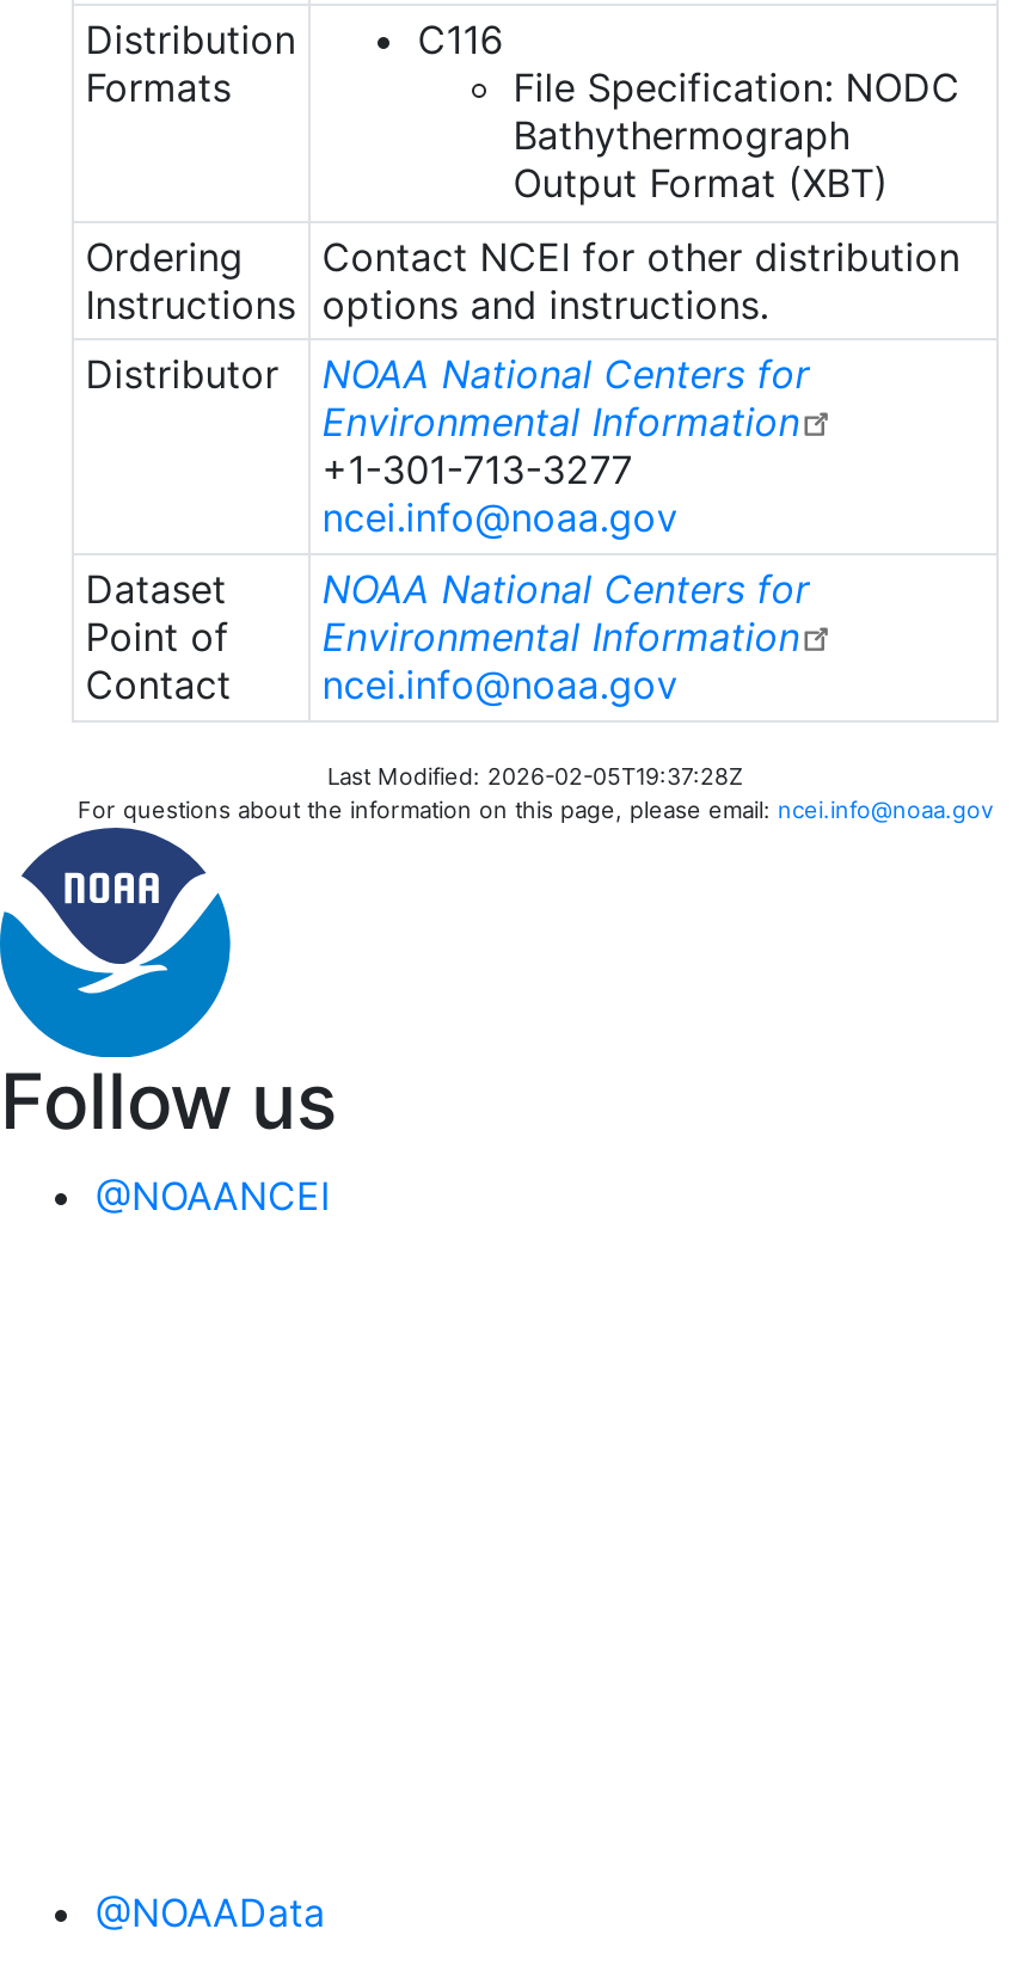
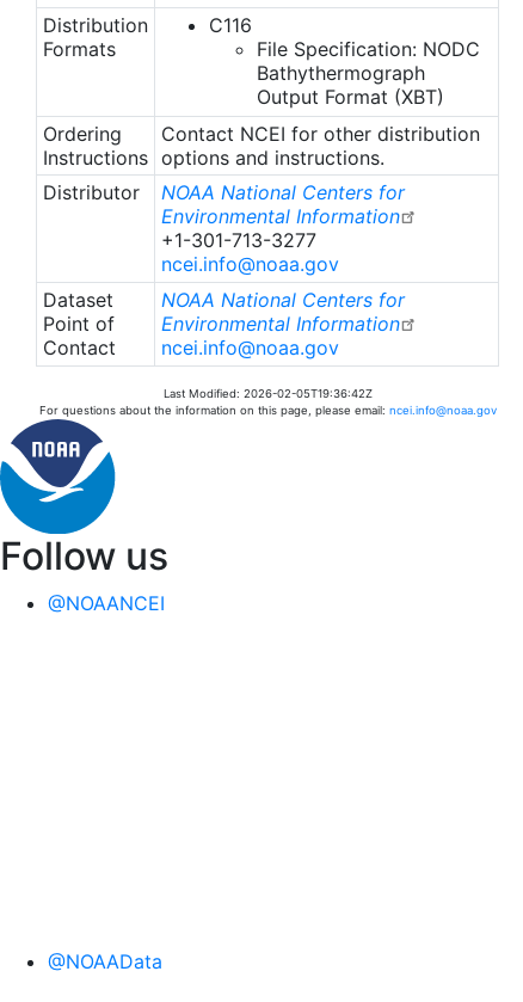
- Last Modified: 2026-02-05T19:37:28Z
+ Last Modified: 2026-02-05T19:36:42Z
